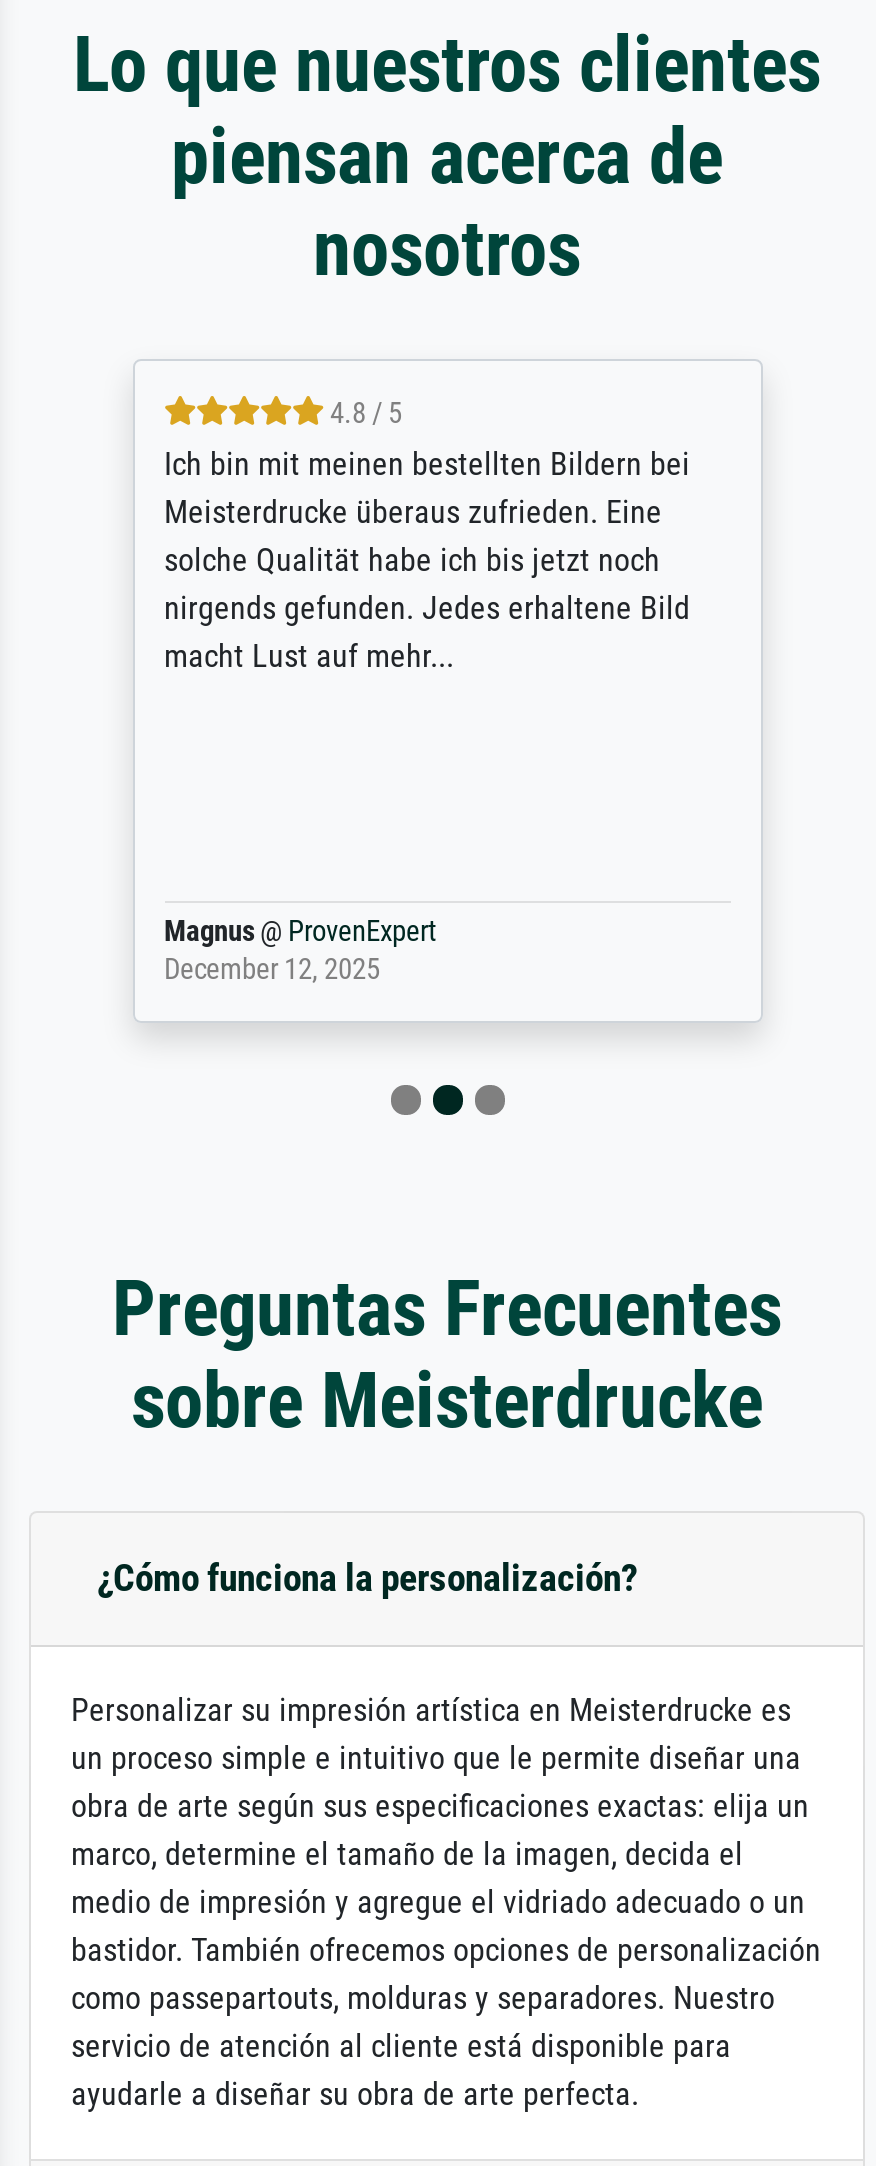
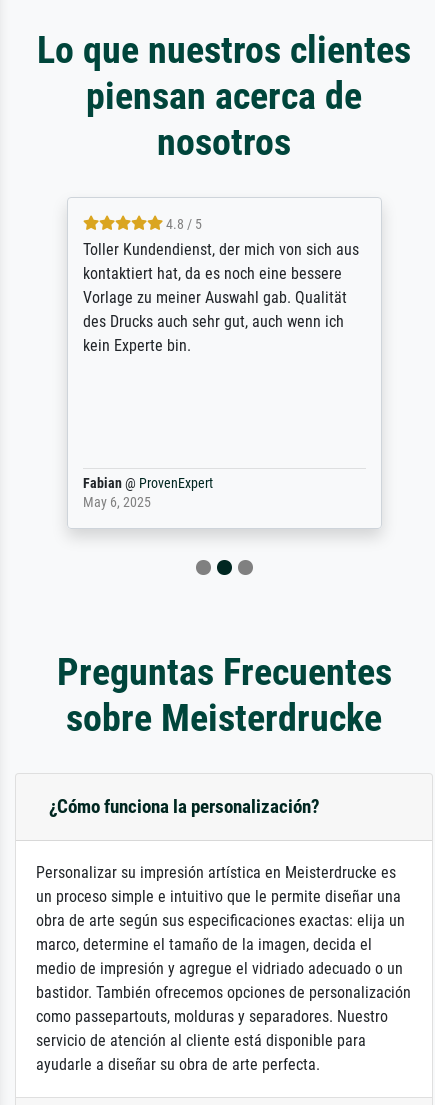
- Ich bin mit meinen bestellten Bildern bei
- Meisterdrucke überaus zufrieden. Eine
- solche Qualität habe ich bis jetzt noch
- nirgends gefunden. Jedes erhaltene Bild
- macht Lust auf mehr...
+ Toller Kundendienst, der mich von sich aus
+ kontaktiert hat, da es noch eine bessere
+ Vorlage zu meiner Auswahl gab. Qualität
+ des Drucks auch sehr gut, auch wenn ich
+ kein Experte bin.

- Magnus @ ProvenExpert
- December 12, 2025
+ Fabian @ ProvenExpert
+ May 6, 2025
